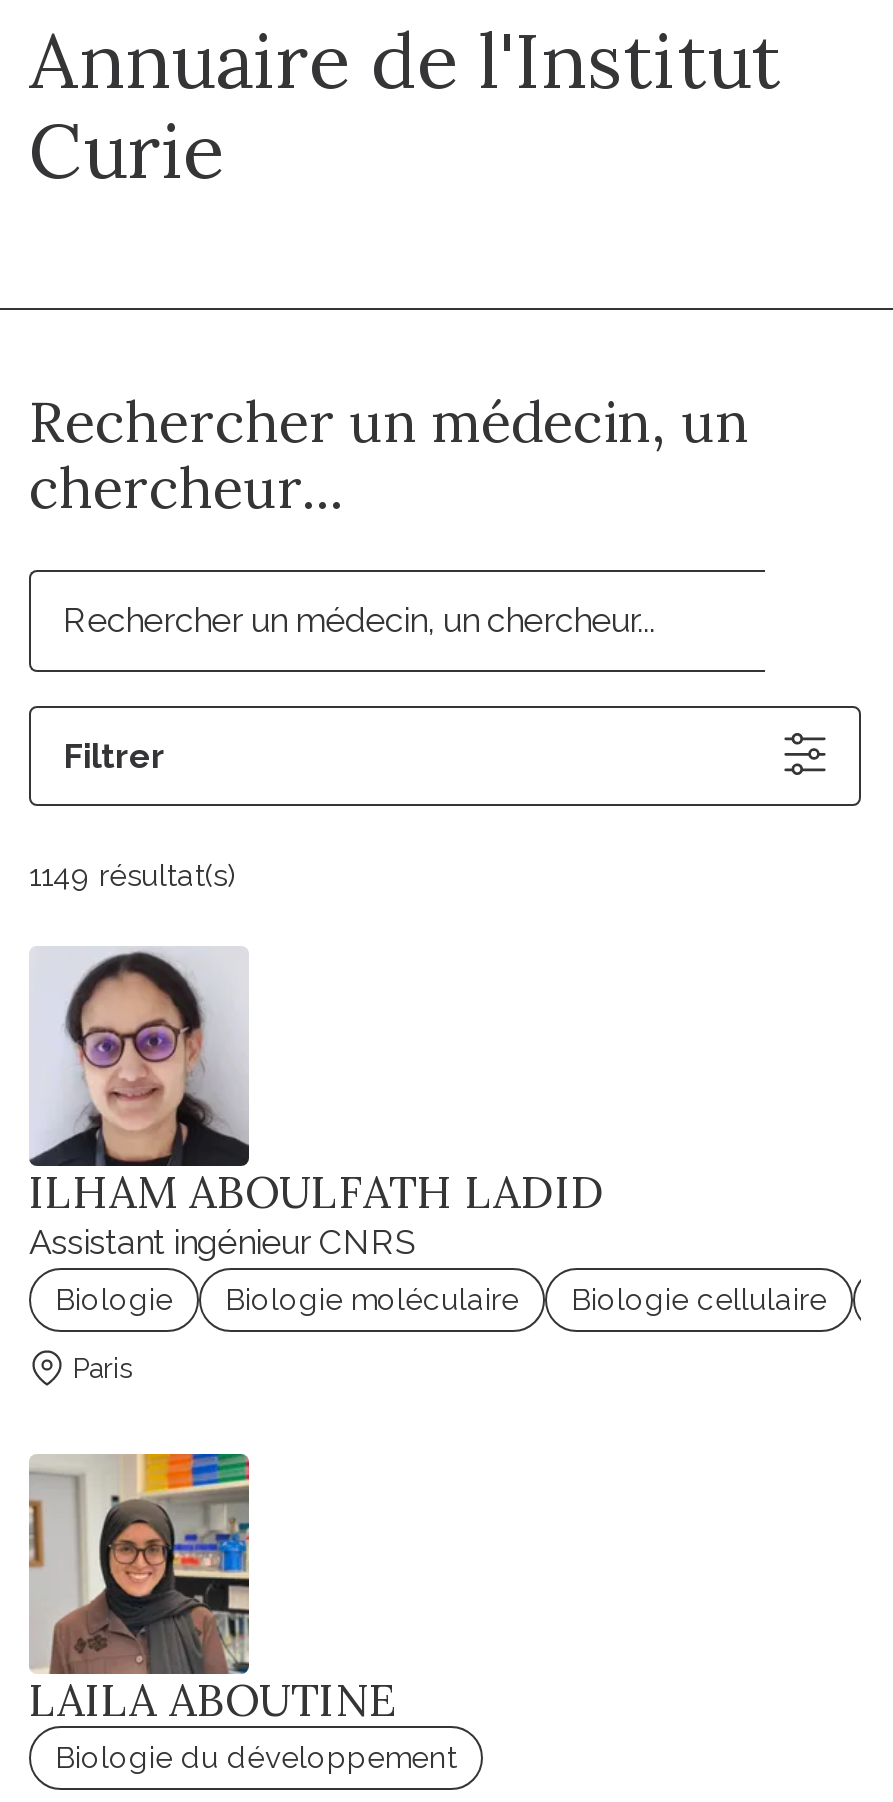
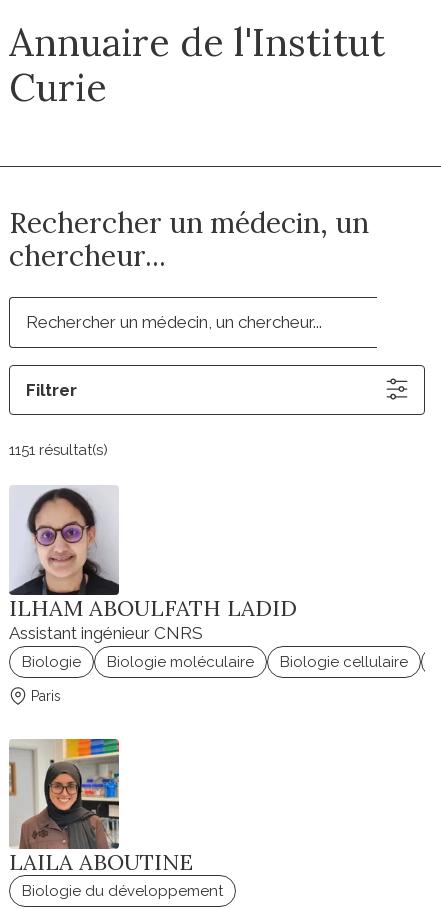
- 1149 résultat(s)
+ 1151 résultat(s)
